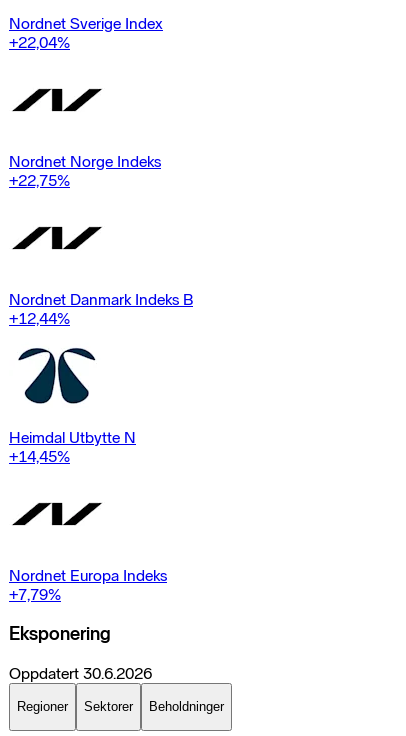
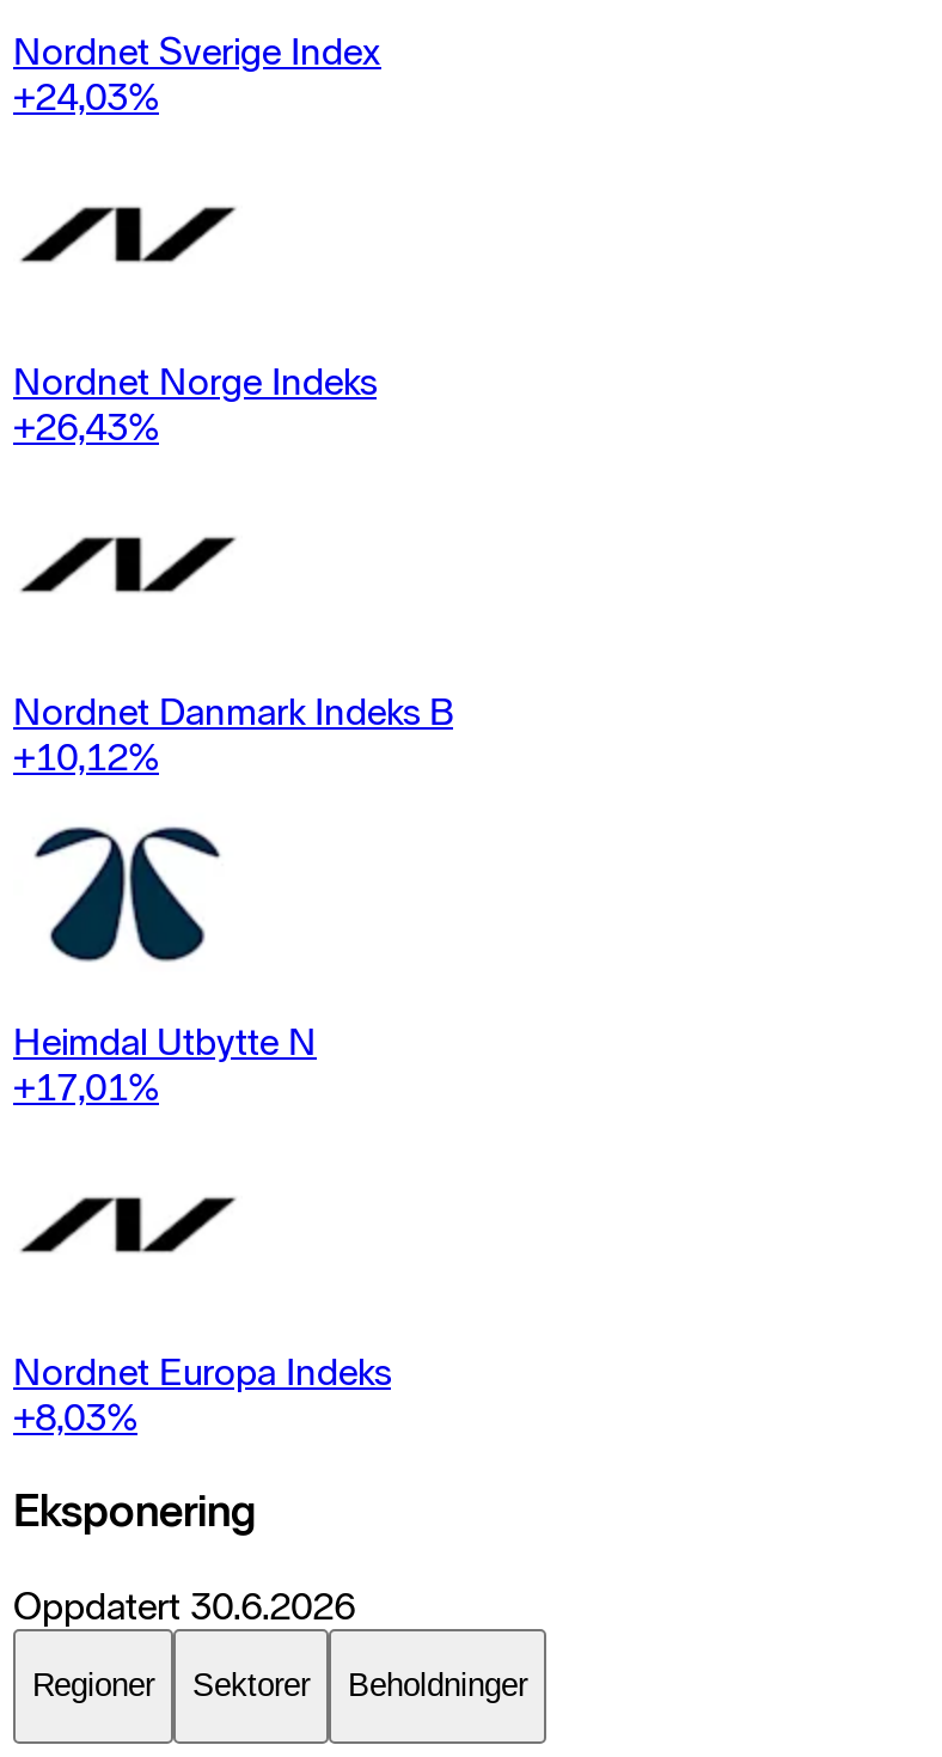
- +22,04%
+ +24,03%

- +22,75%
+ +26,43%

- +12,44%
+ +10,12%

- +14,45%
+ +17,01%

- +7,79%
+ +8,03%
